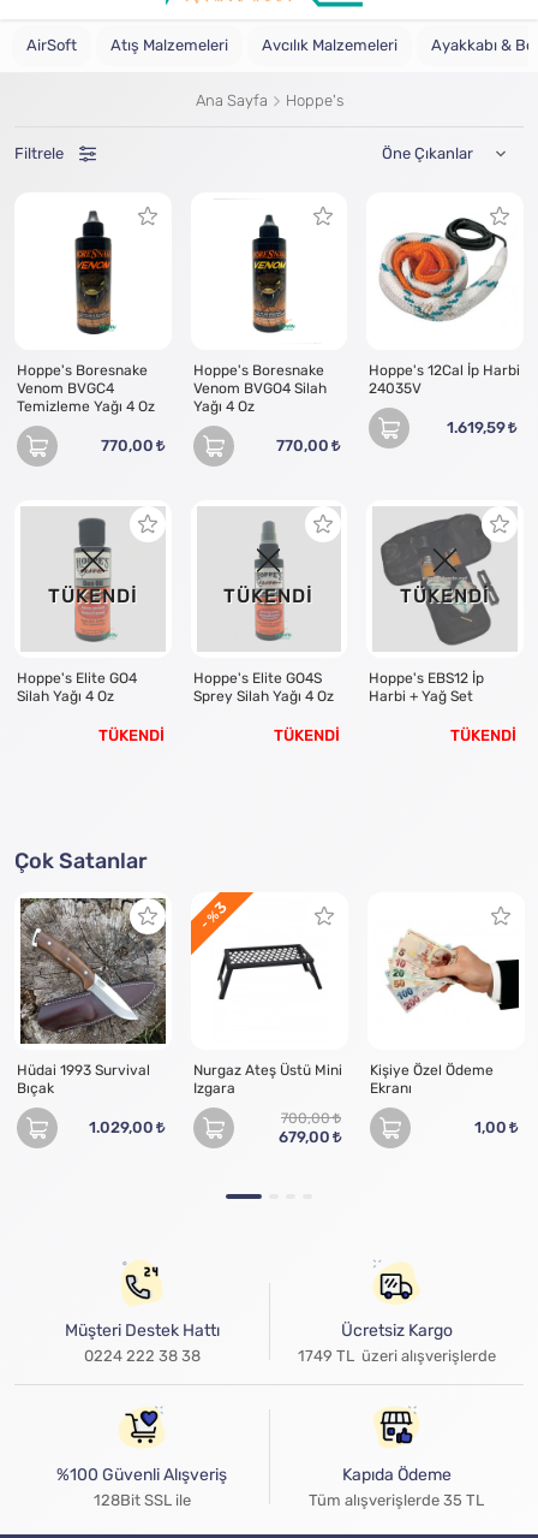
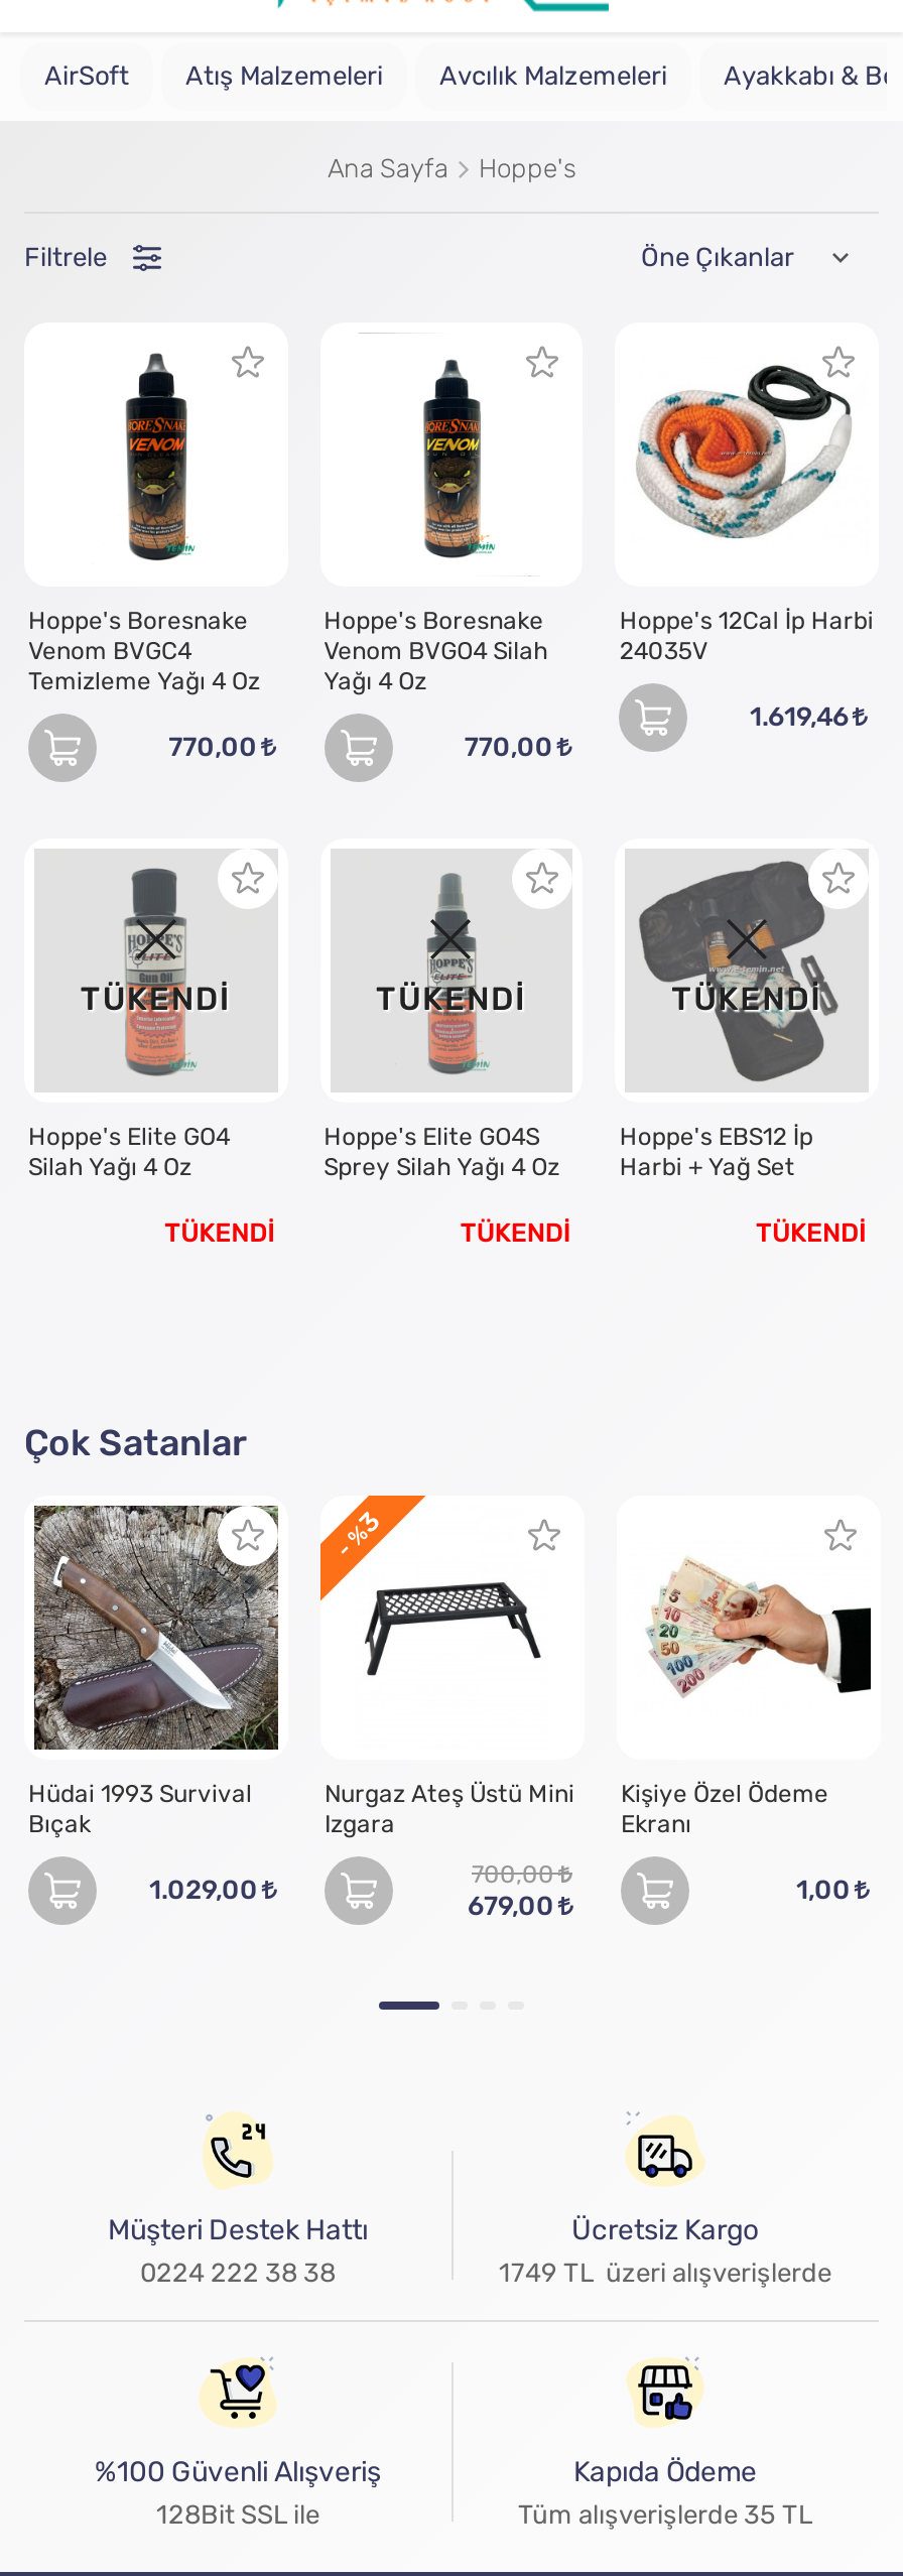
- 1.619,59
+ 1.619,46
